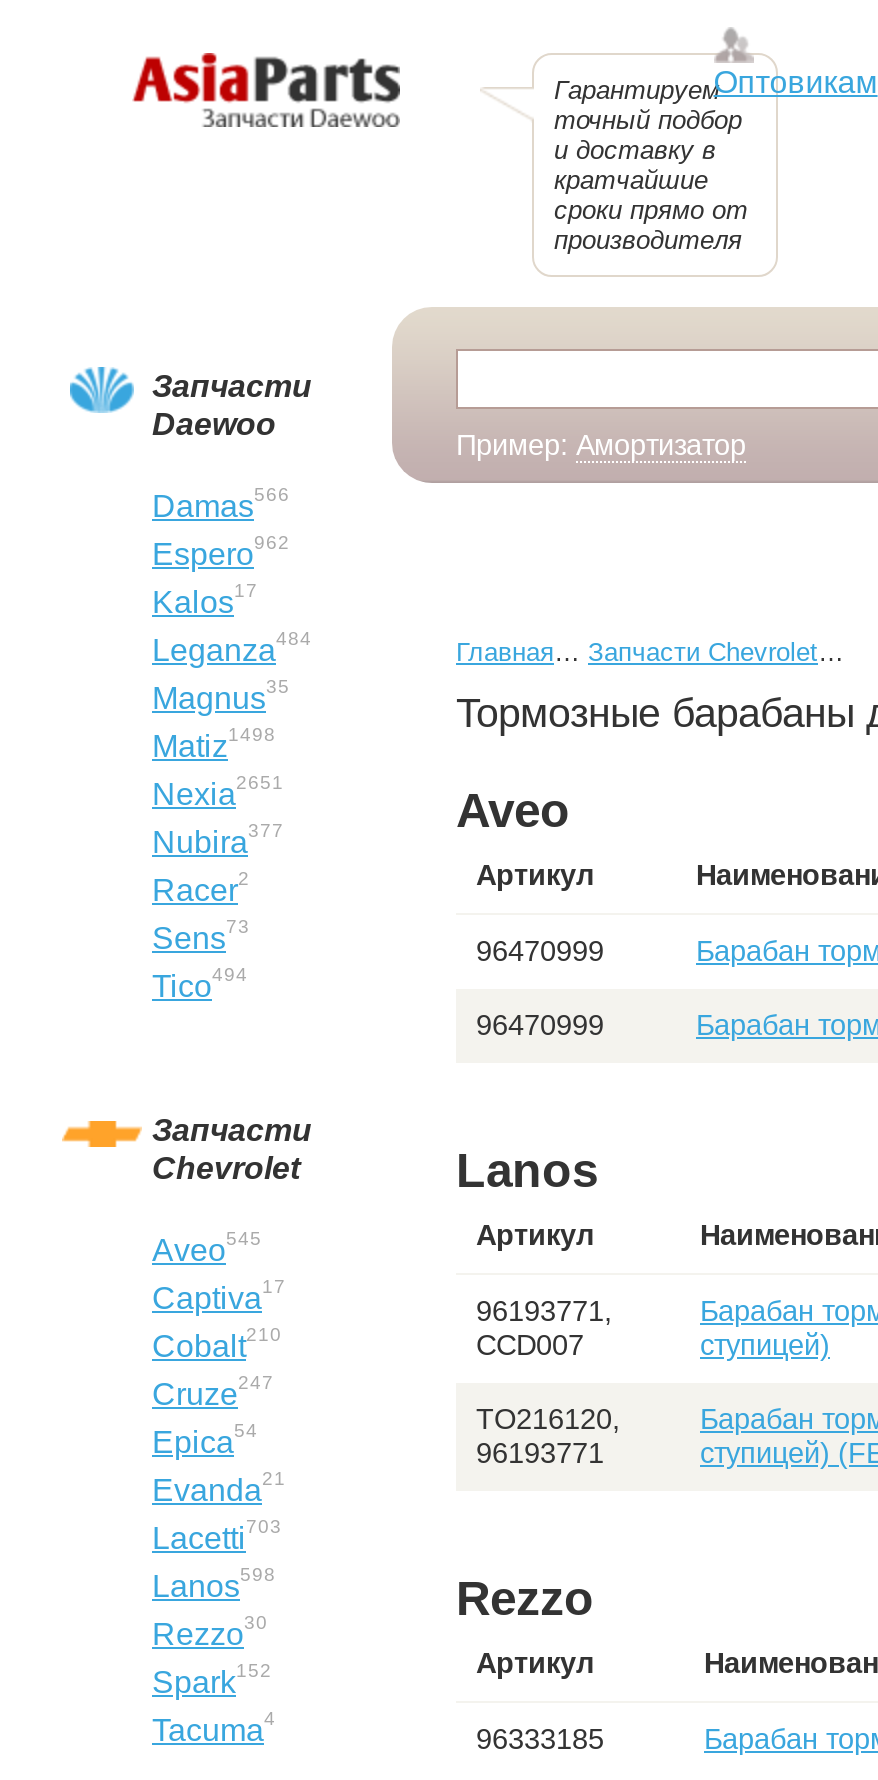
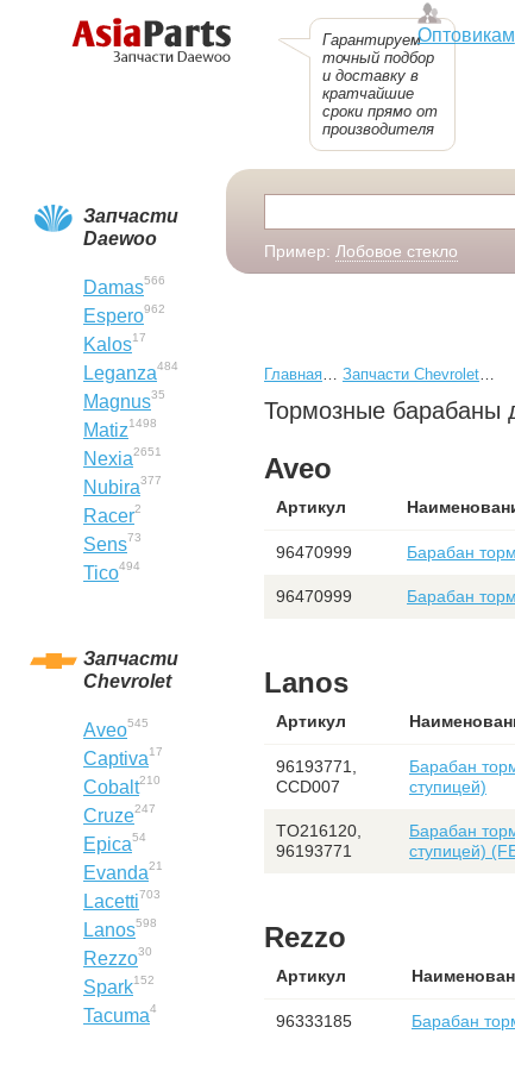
- Пример: Амортизатор
+ Пример: Лобовое стекло
